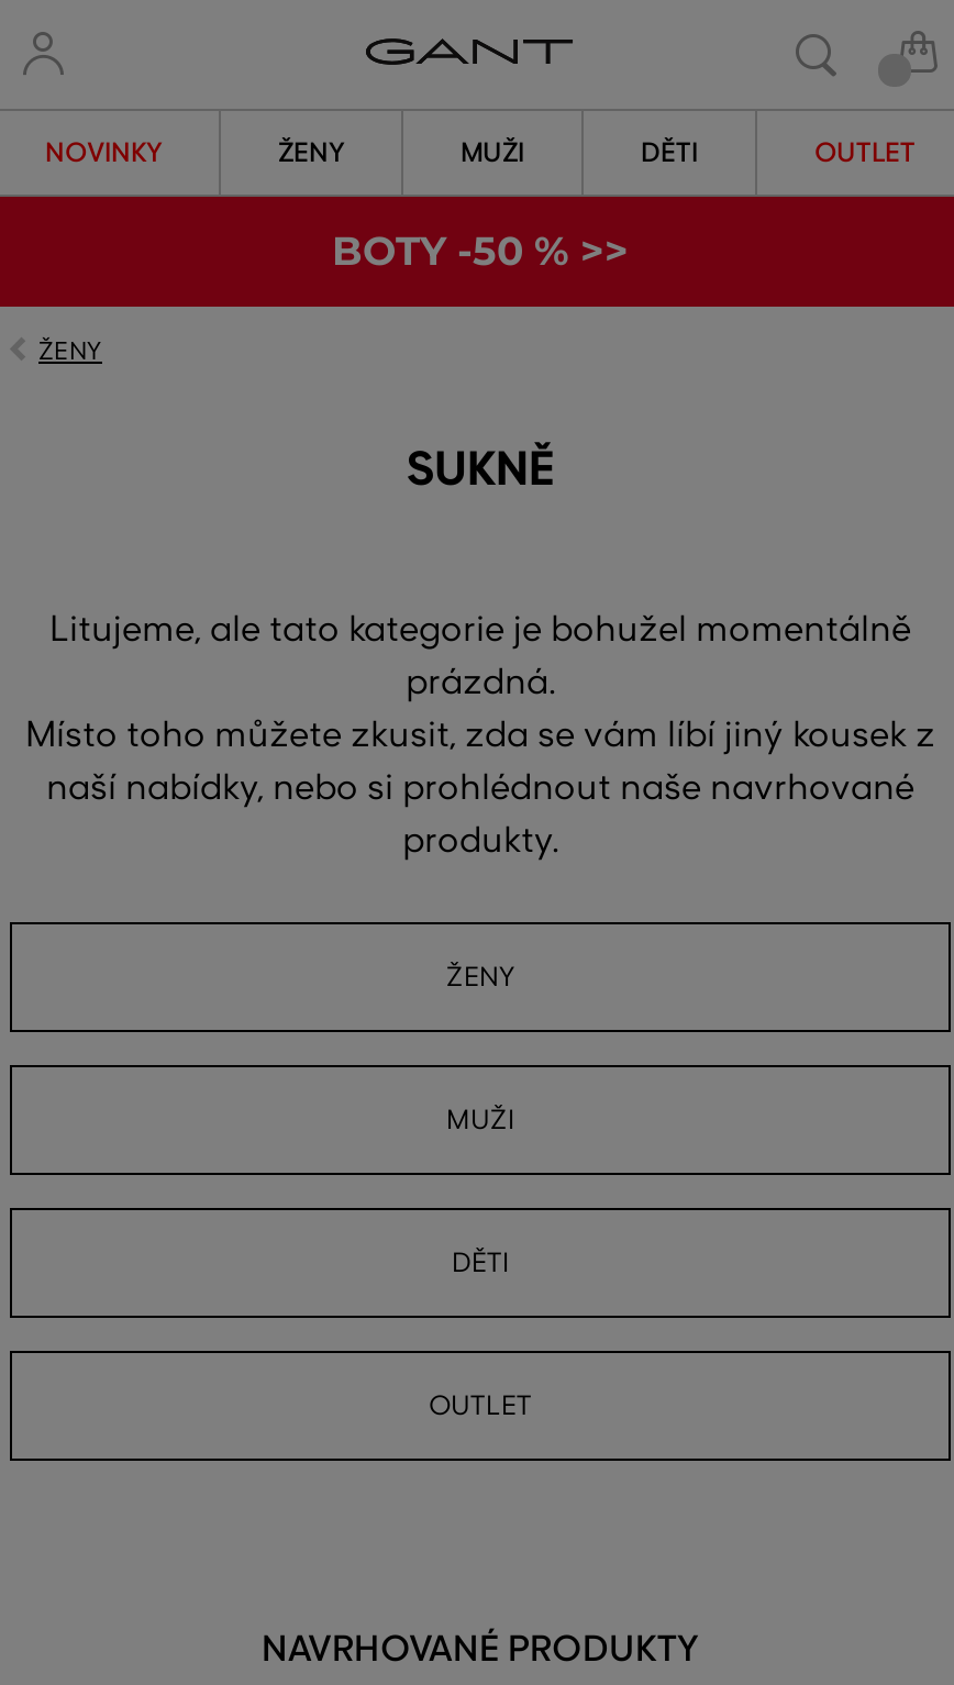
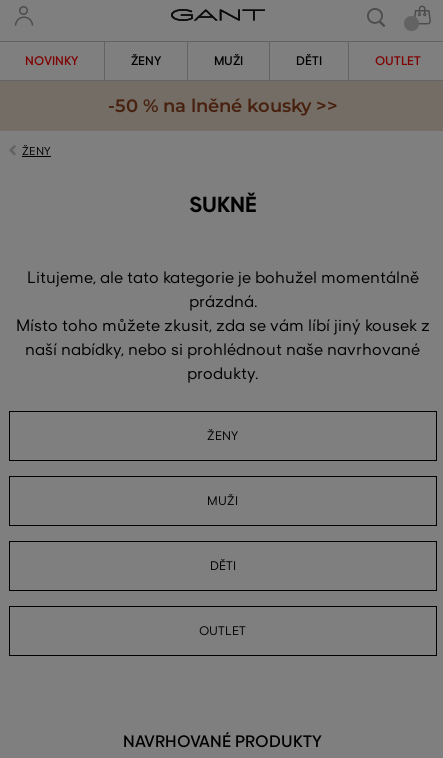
- BOTY -50 % >>
+ -50 % na lněné kousky >>
